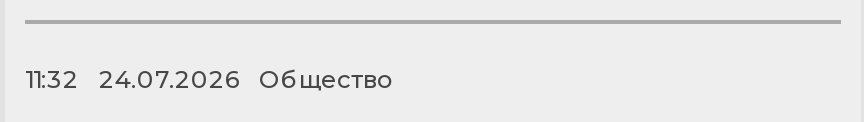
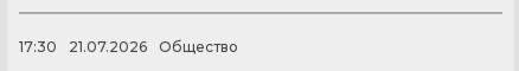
- 11:32
- 24.07.2026
+ 17:30
+ 21.07.2026
